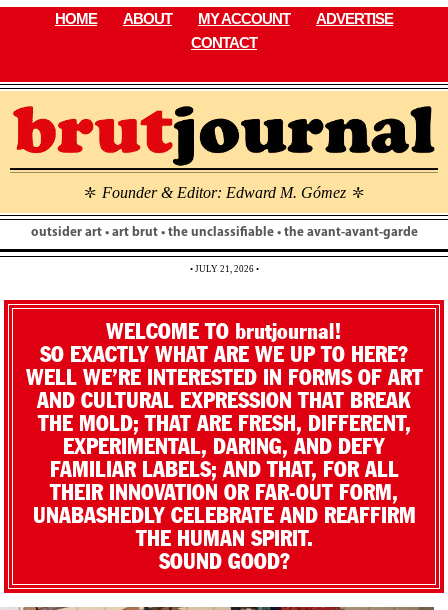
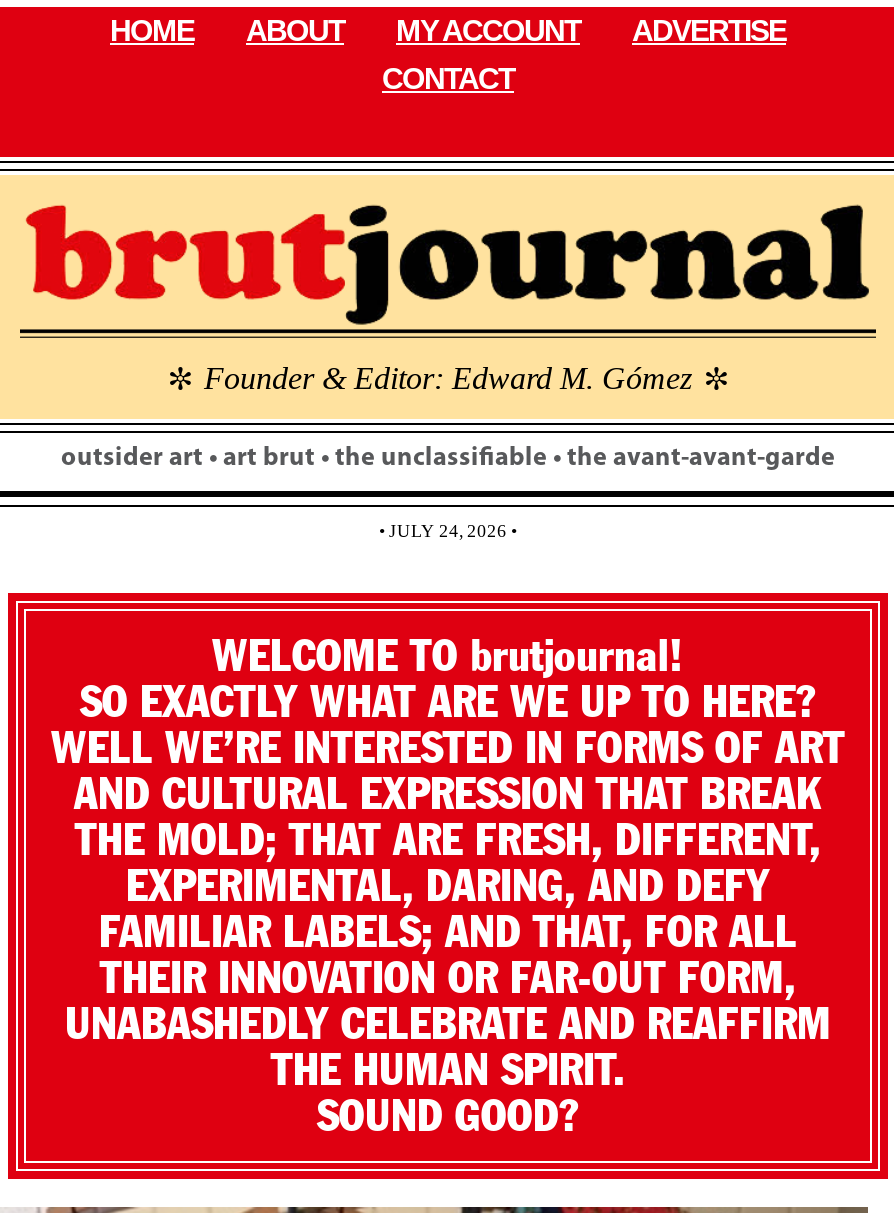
- • JULY 21, 2026 •
+ • JULY 24, 2026 •
